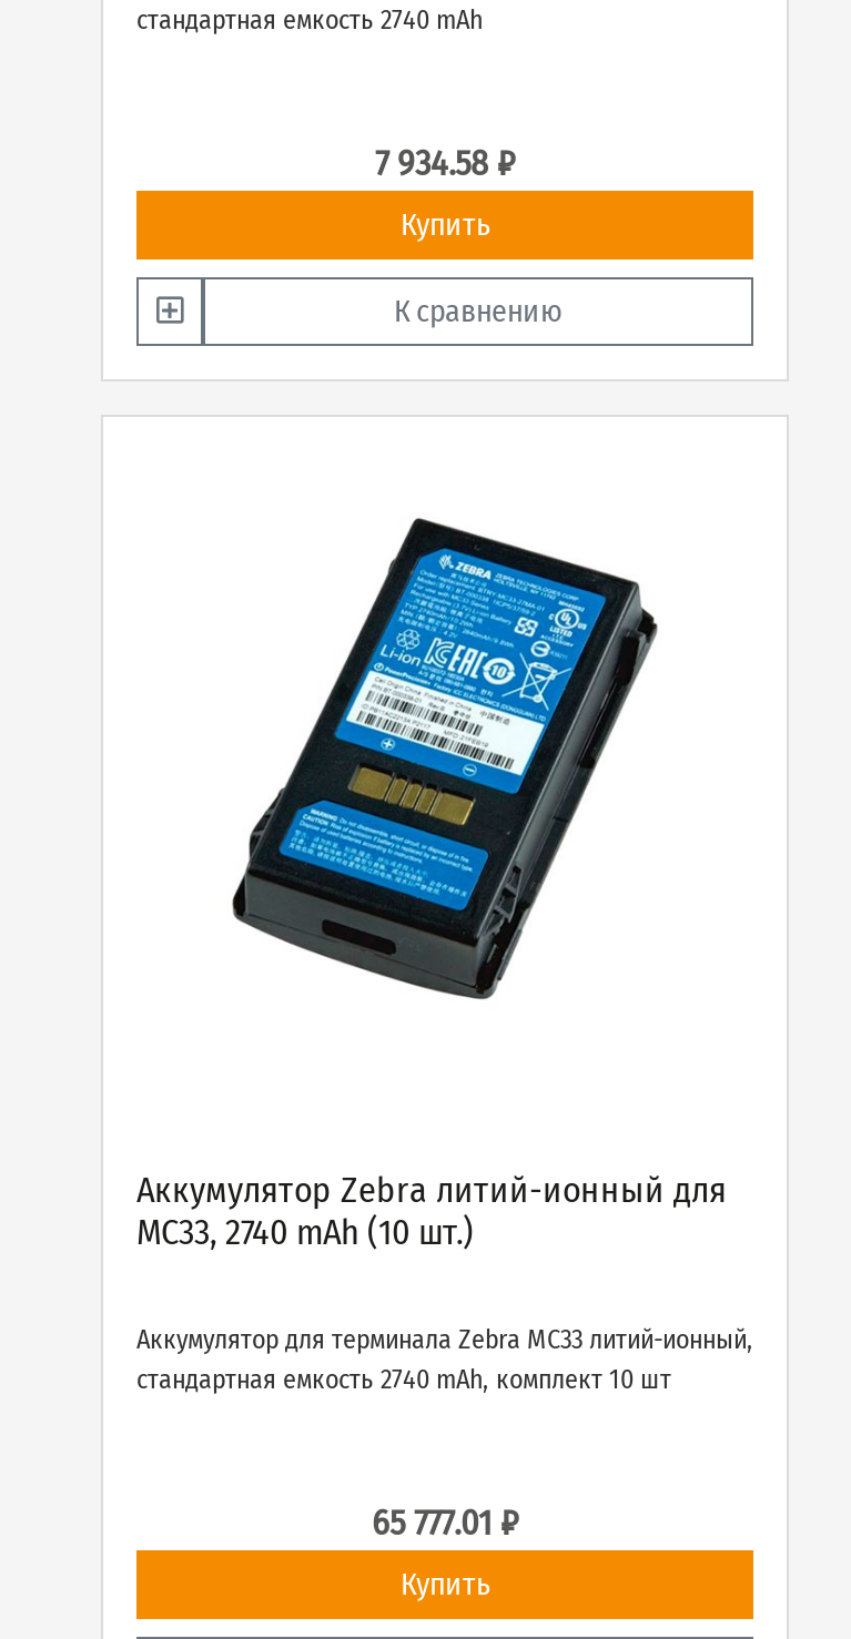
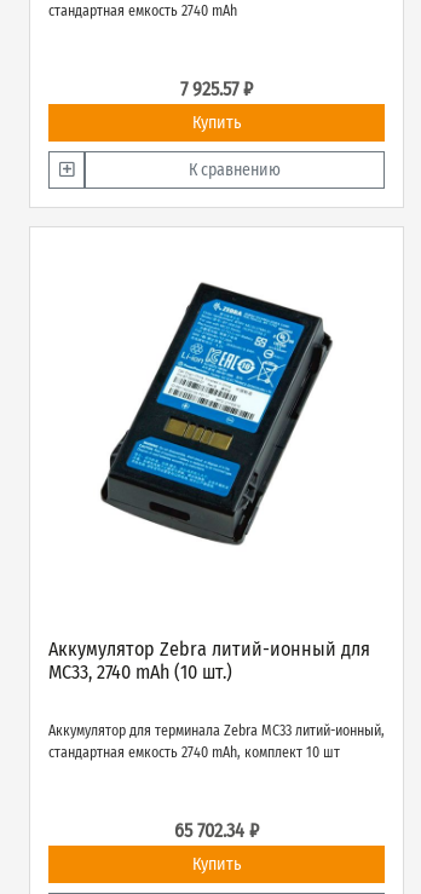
- 7 934.58 ₽
+ 7 925.57 ₽

- 65 777.01 ₽
+ 65 702.34 ₽
